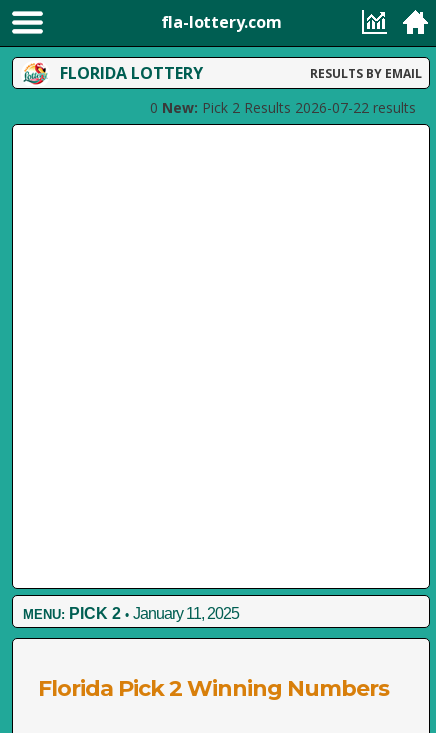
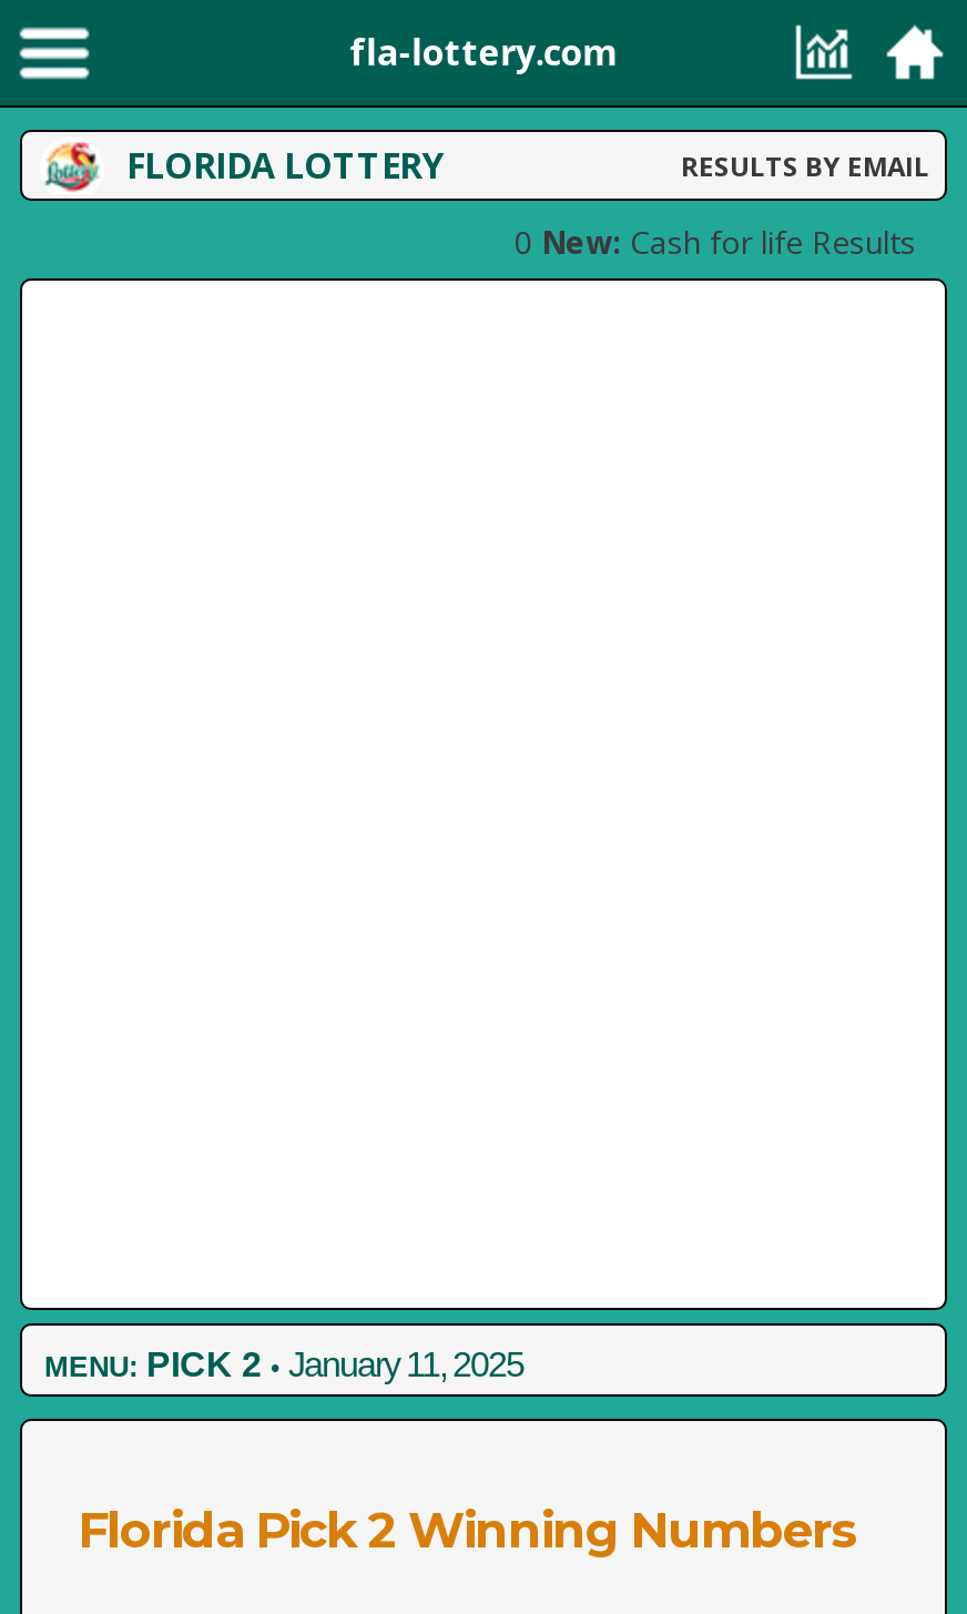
- 0 New: Pick 2 Results 2026-07-22 results
+ 0 New: Cash for life Results
